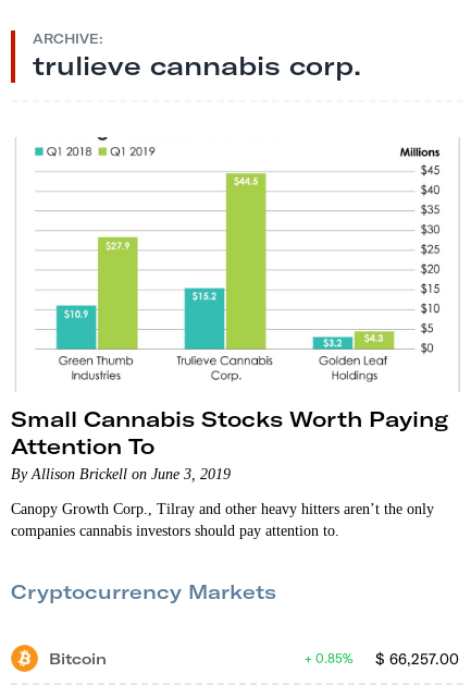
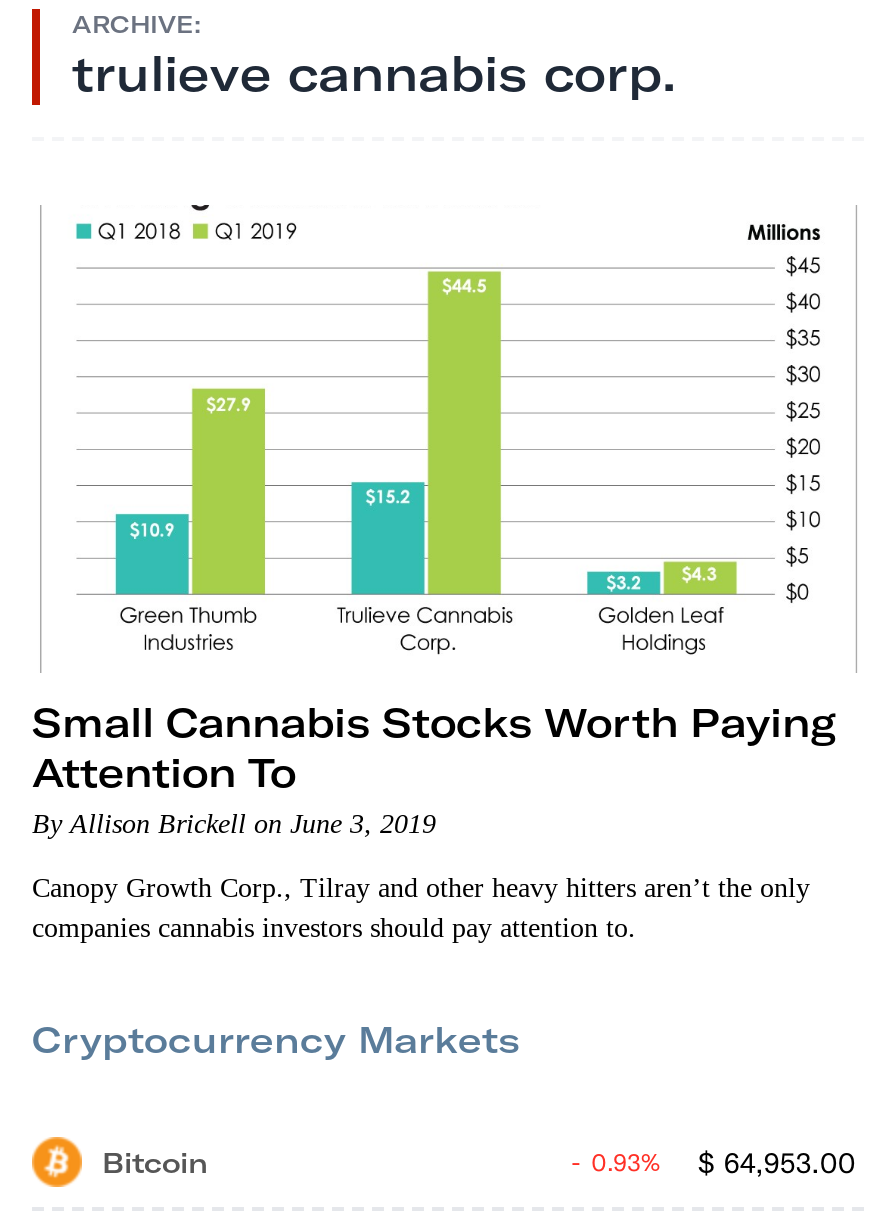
- 0.85%
+ 0.93%

- $ 66,257.00
+ $ 64,953.00
